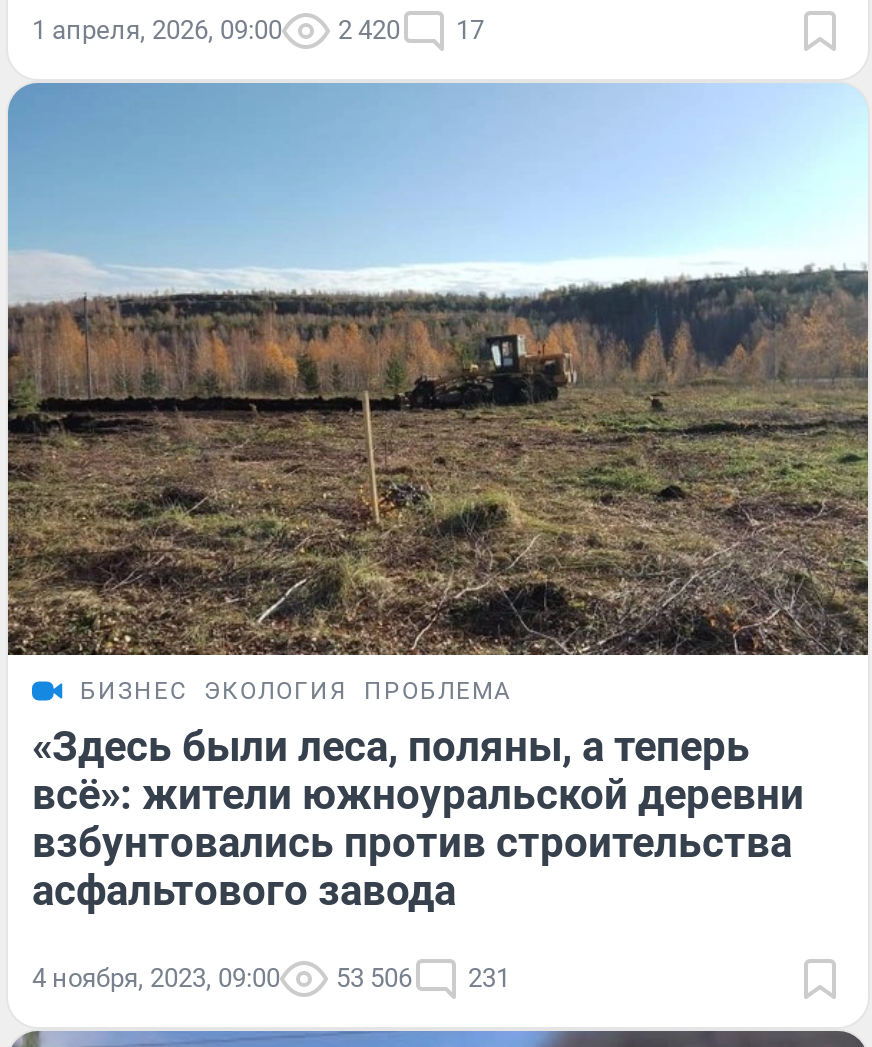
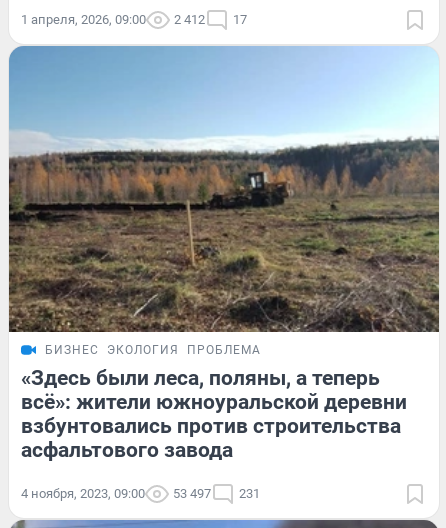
- 1 апреля, 2026, 09:00 2 420 17
+ 1 апреля, 2026, 09:00 2 412 17

- 4 ноября, 2023, 09:00 53 506 231
+ 4 ноября, 2023, 09:00 53 497 231
